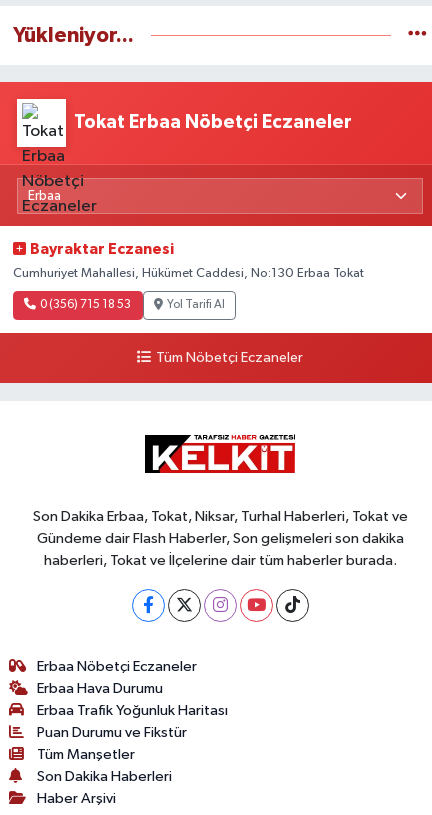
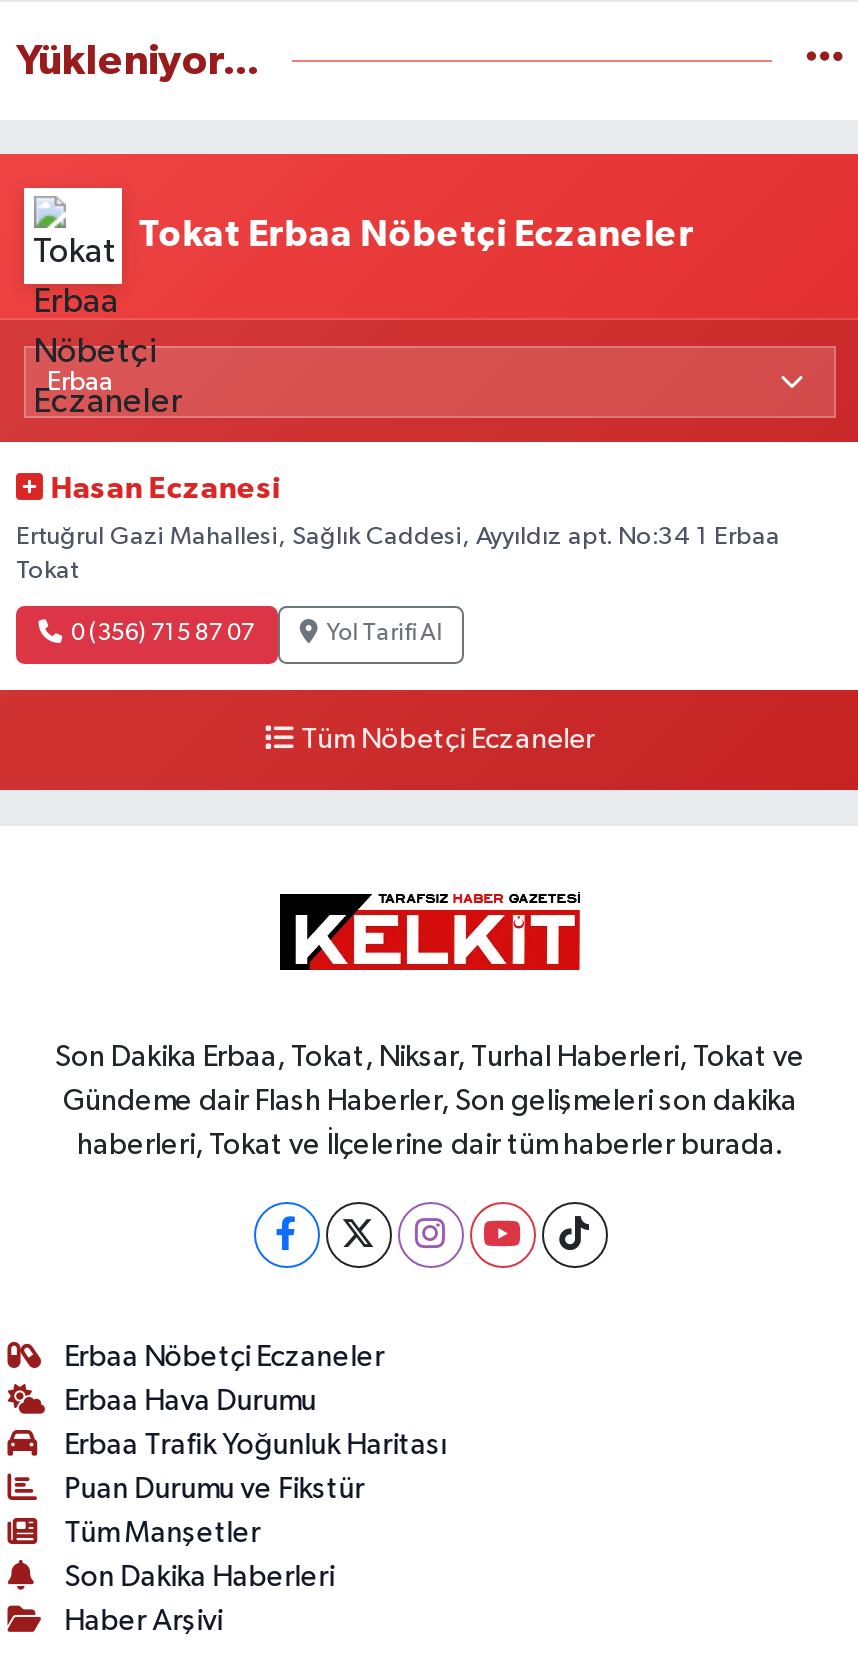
- Bayraktar Eczanesi
+ Hasan Eczanesi

- Cumhuriyet Mahallesi, Hükümet Caddesi, No:130 Erbaa Tokat
+ Ertuğrul Gazi Mahallesi, Sağlık Caddesi, Ayyıldız apt. No:34 1 Erbaa
+ Tokat

- 0 (356) 715 18 53
+ 0 (356) 715 87 07
